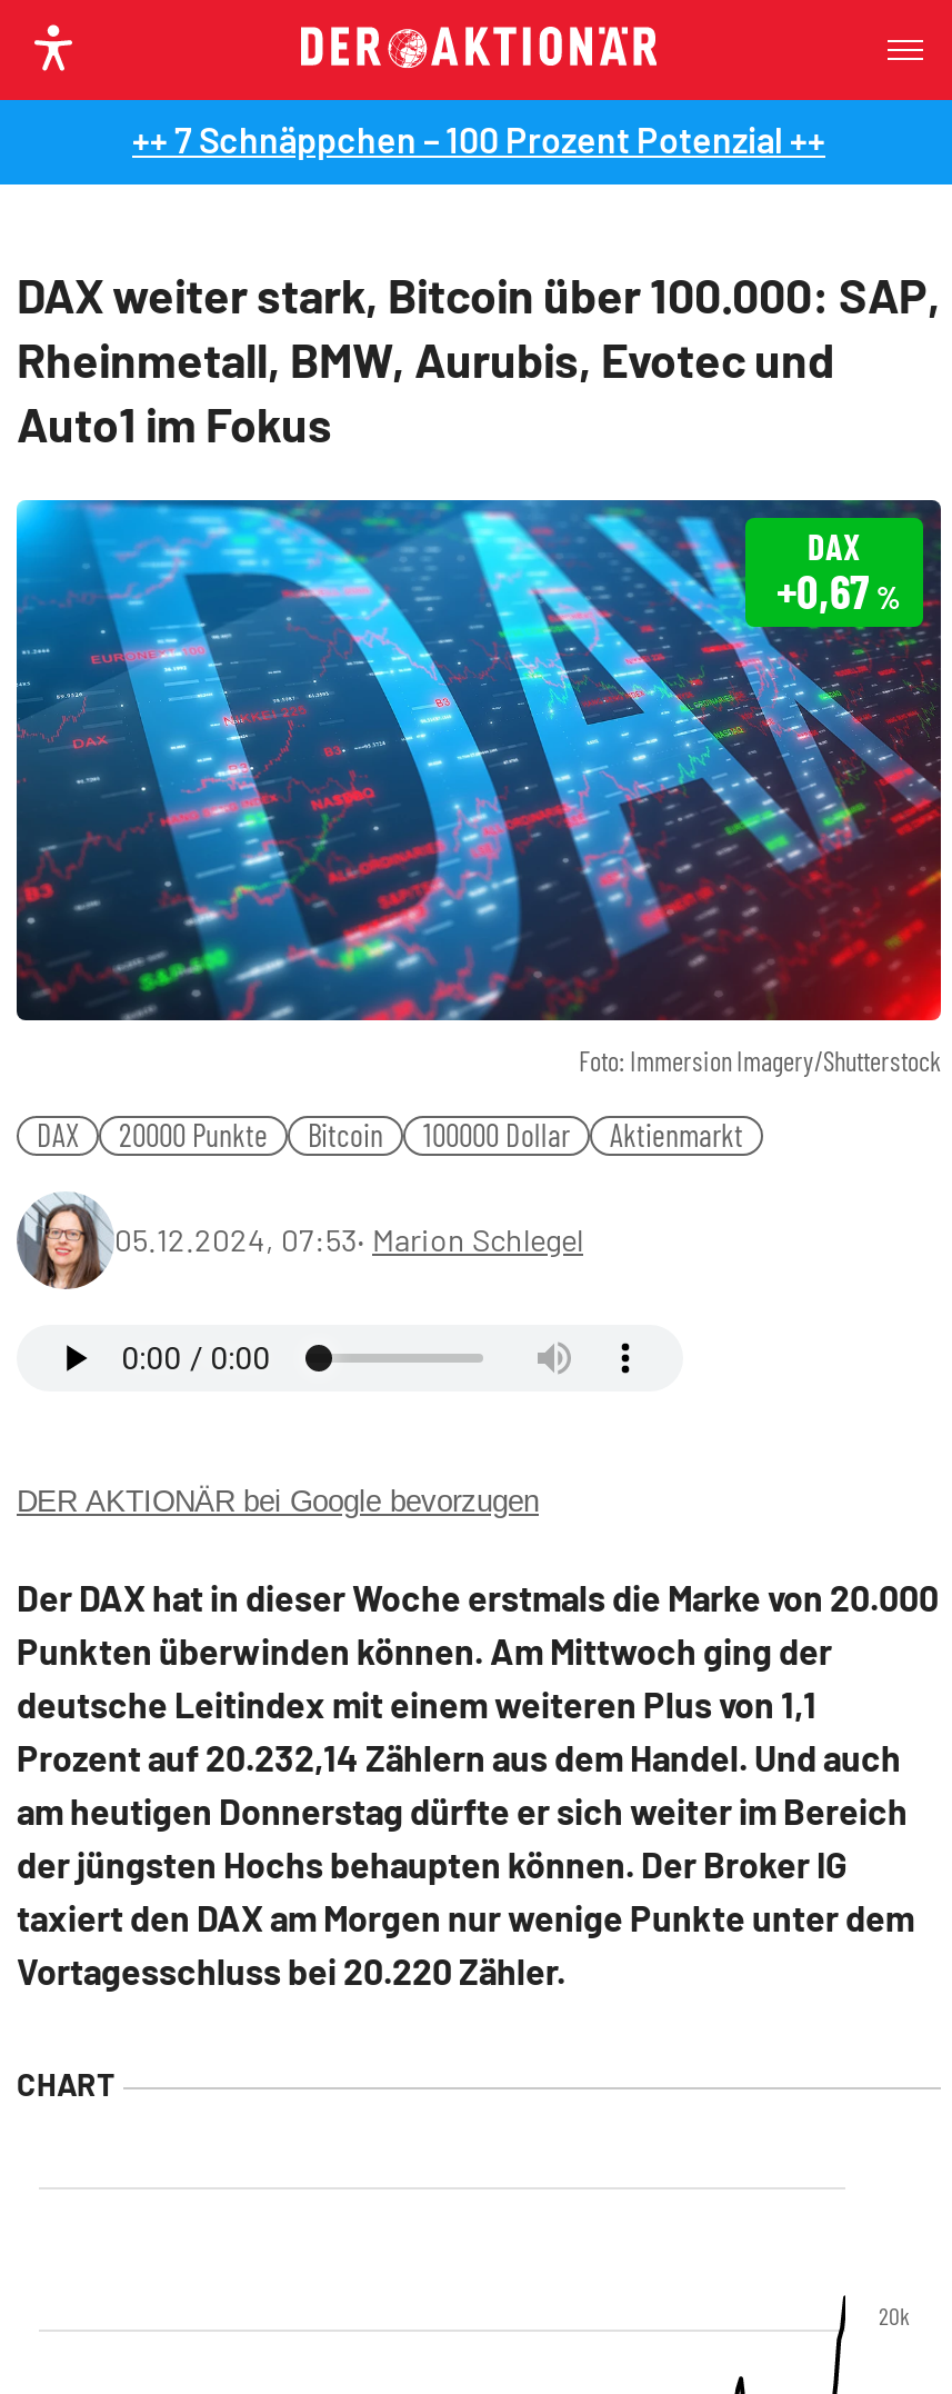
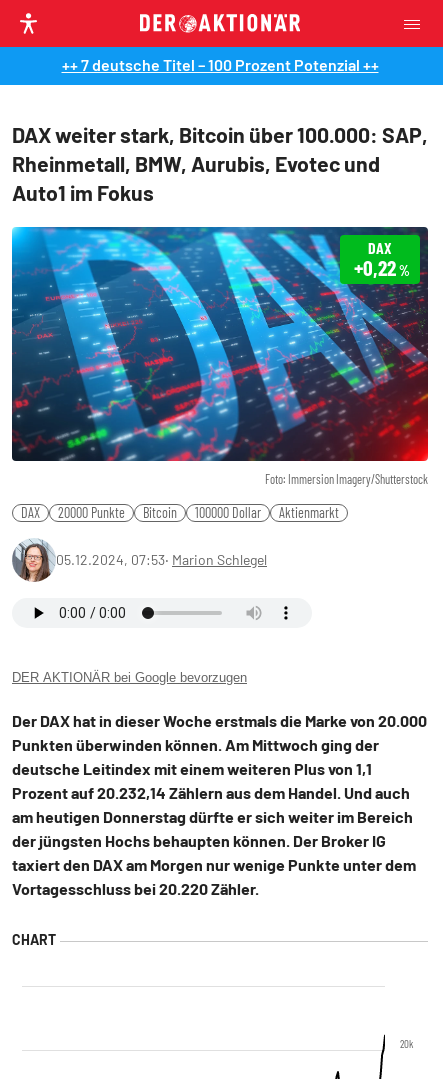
- ++ 7 Schnäppchen – 100 Prozent Potenzial ++
+ ++ 7 deutsche Titel – 100 Prozent Potenzial ++

- +0,67 %
+ +0,22 %
